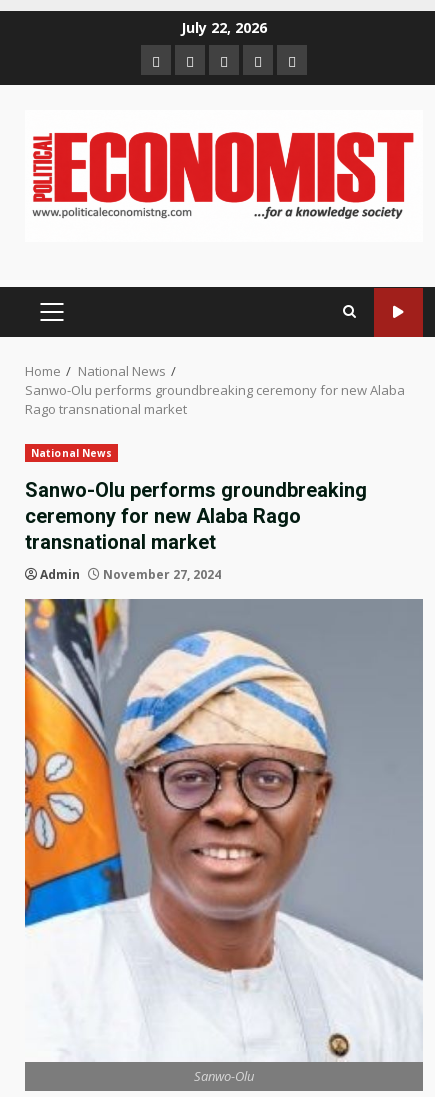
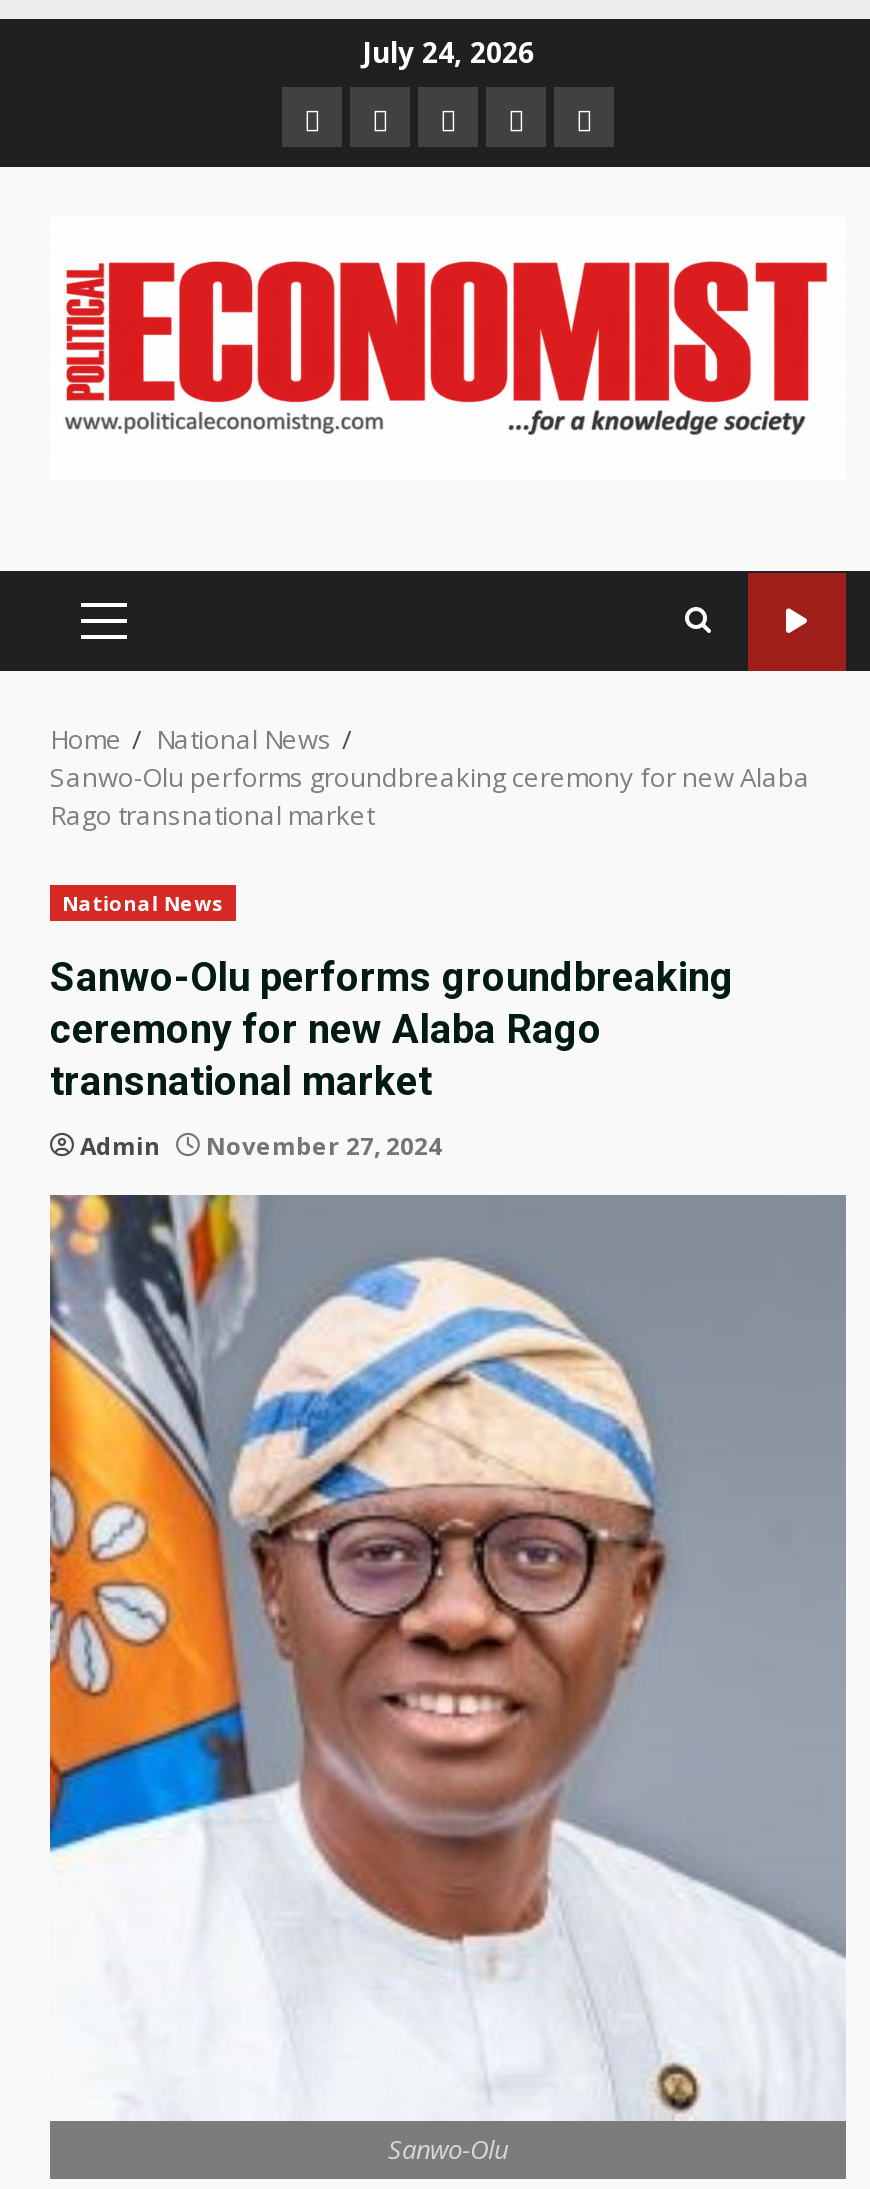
- July 22, 2026
+ July 24, 2026
